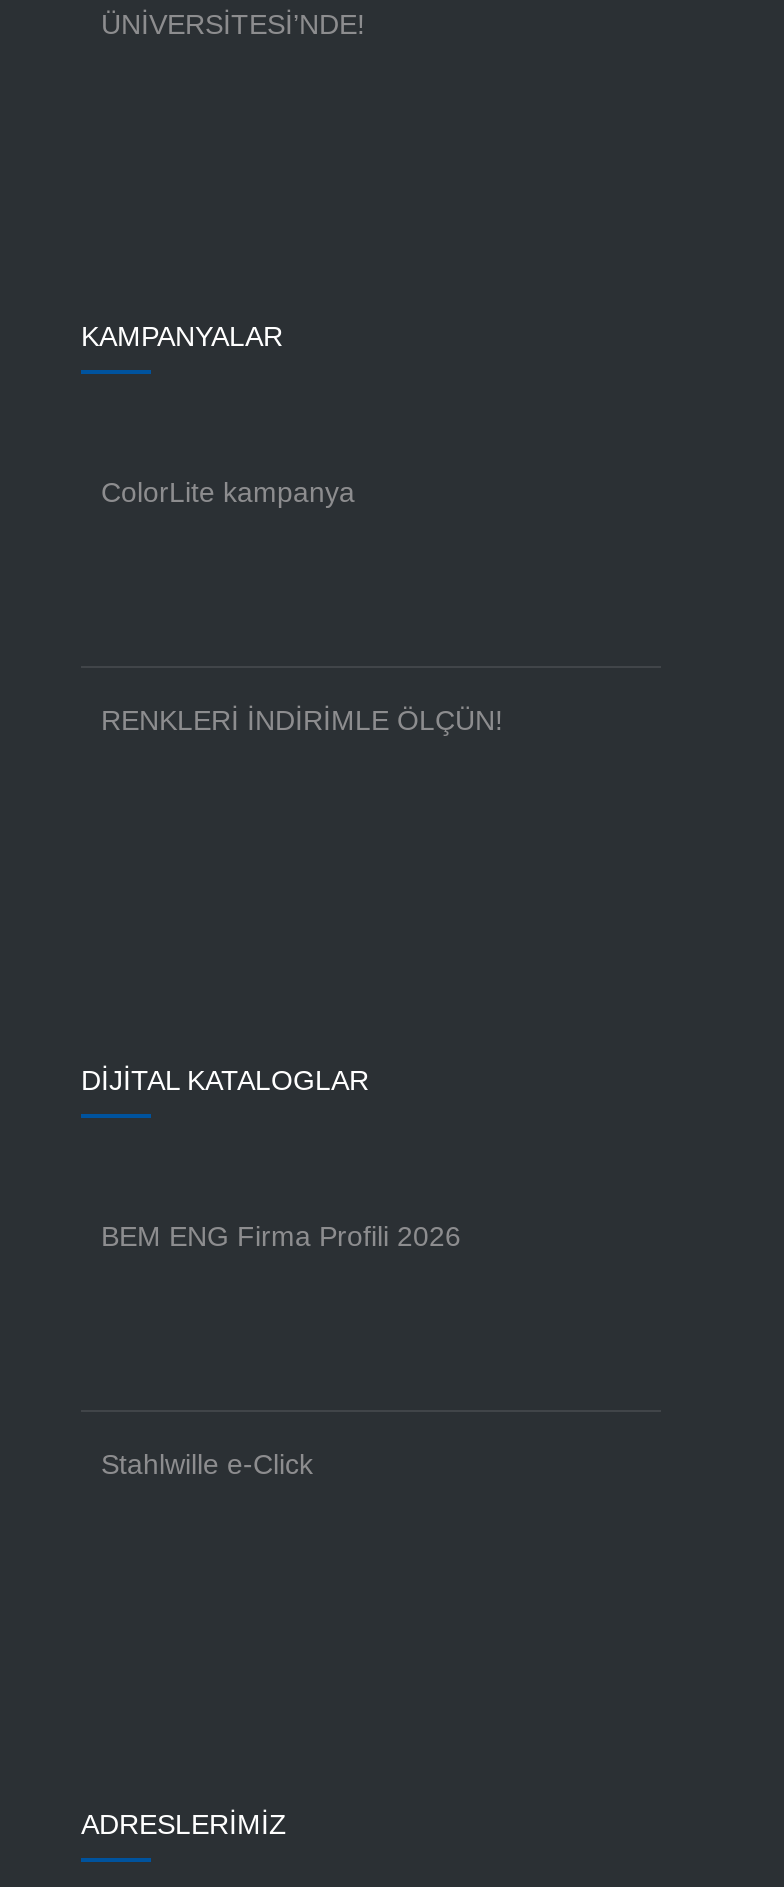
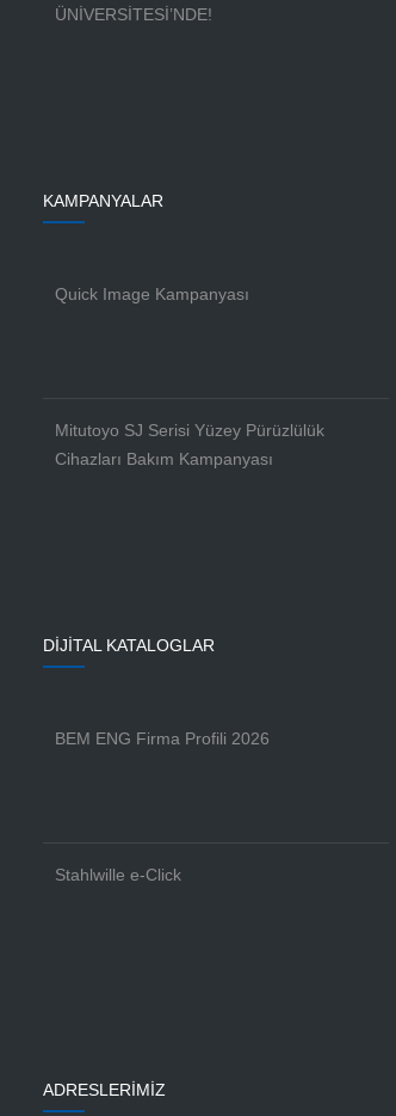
- ColorLite kampanya
+ Quick Image Kampanyası

- RENKLERİ İNDİRİMLE ÖLÇÜN!
+ Mitutoyo SJ Serisi Yüzey Pürüzlülük
+ Cihazları Bakım Kampanyası
